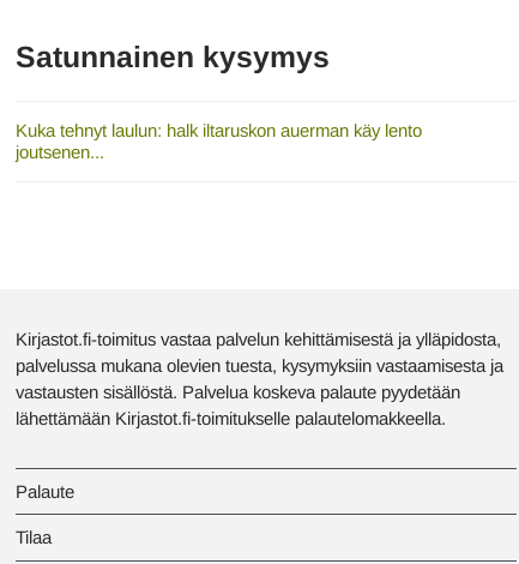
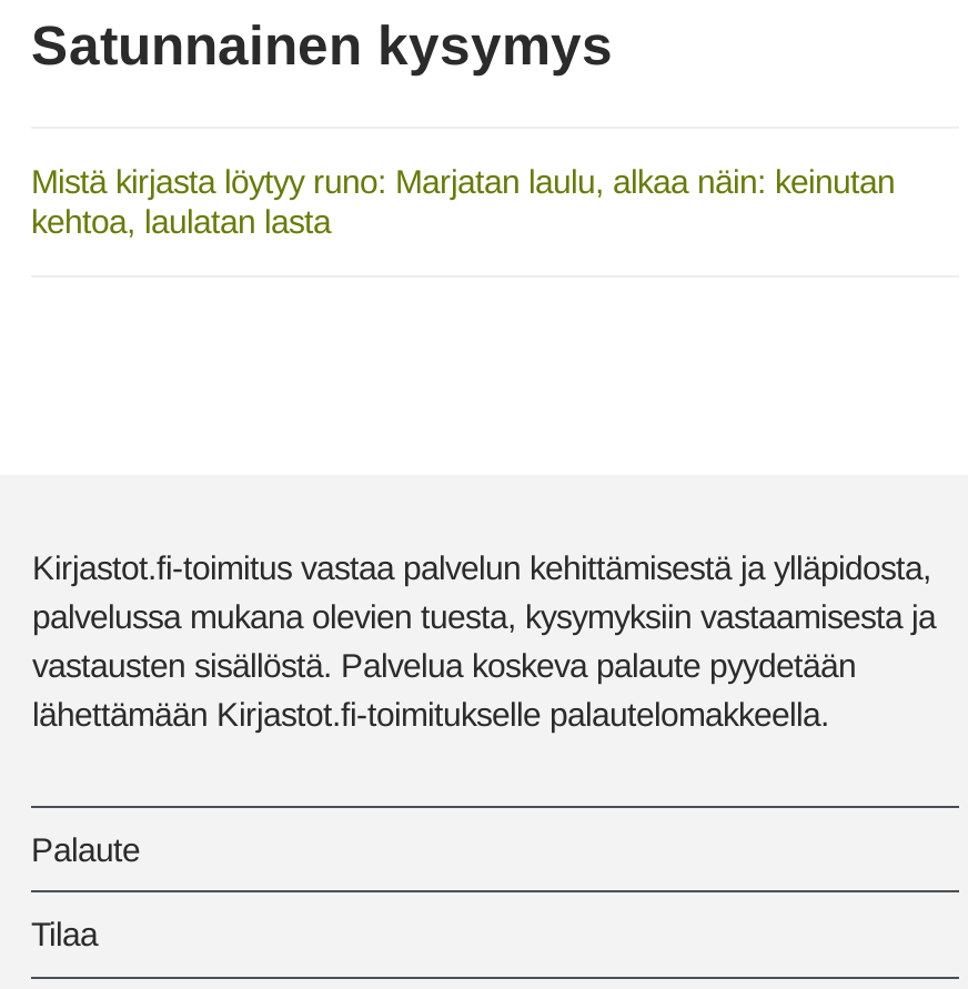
- Kuka tehnyt laulun: halk iltaruskon auerman käy lento
- joutsenen...
+ Mistä kirjasta löytyy runo: Marjatan laulu, alkaa näin: keinutan
+ kehtoa, laulatan lasta
